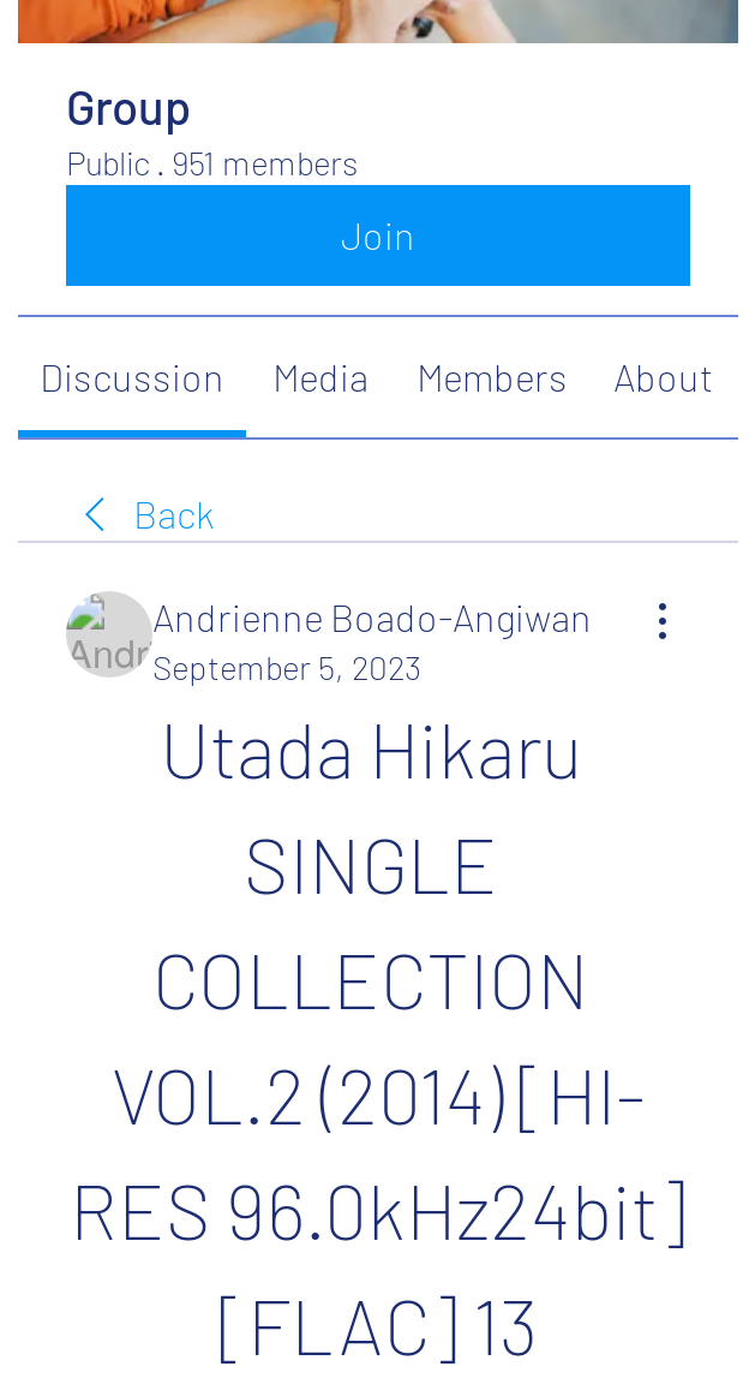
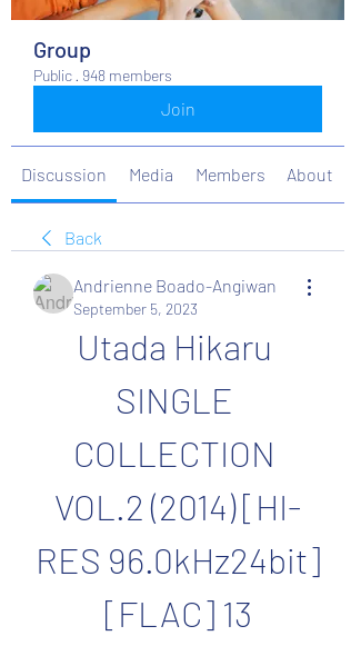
- Public 951 members
+ Public 948 members
